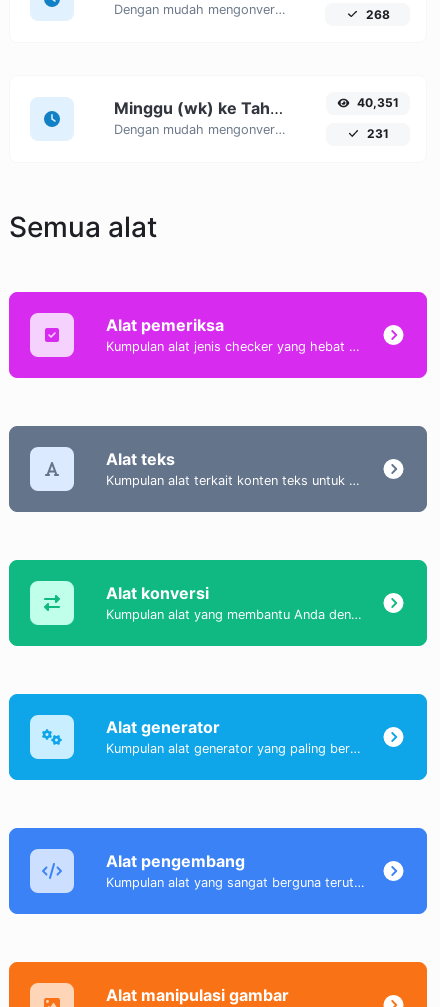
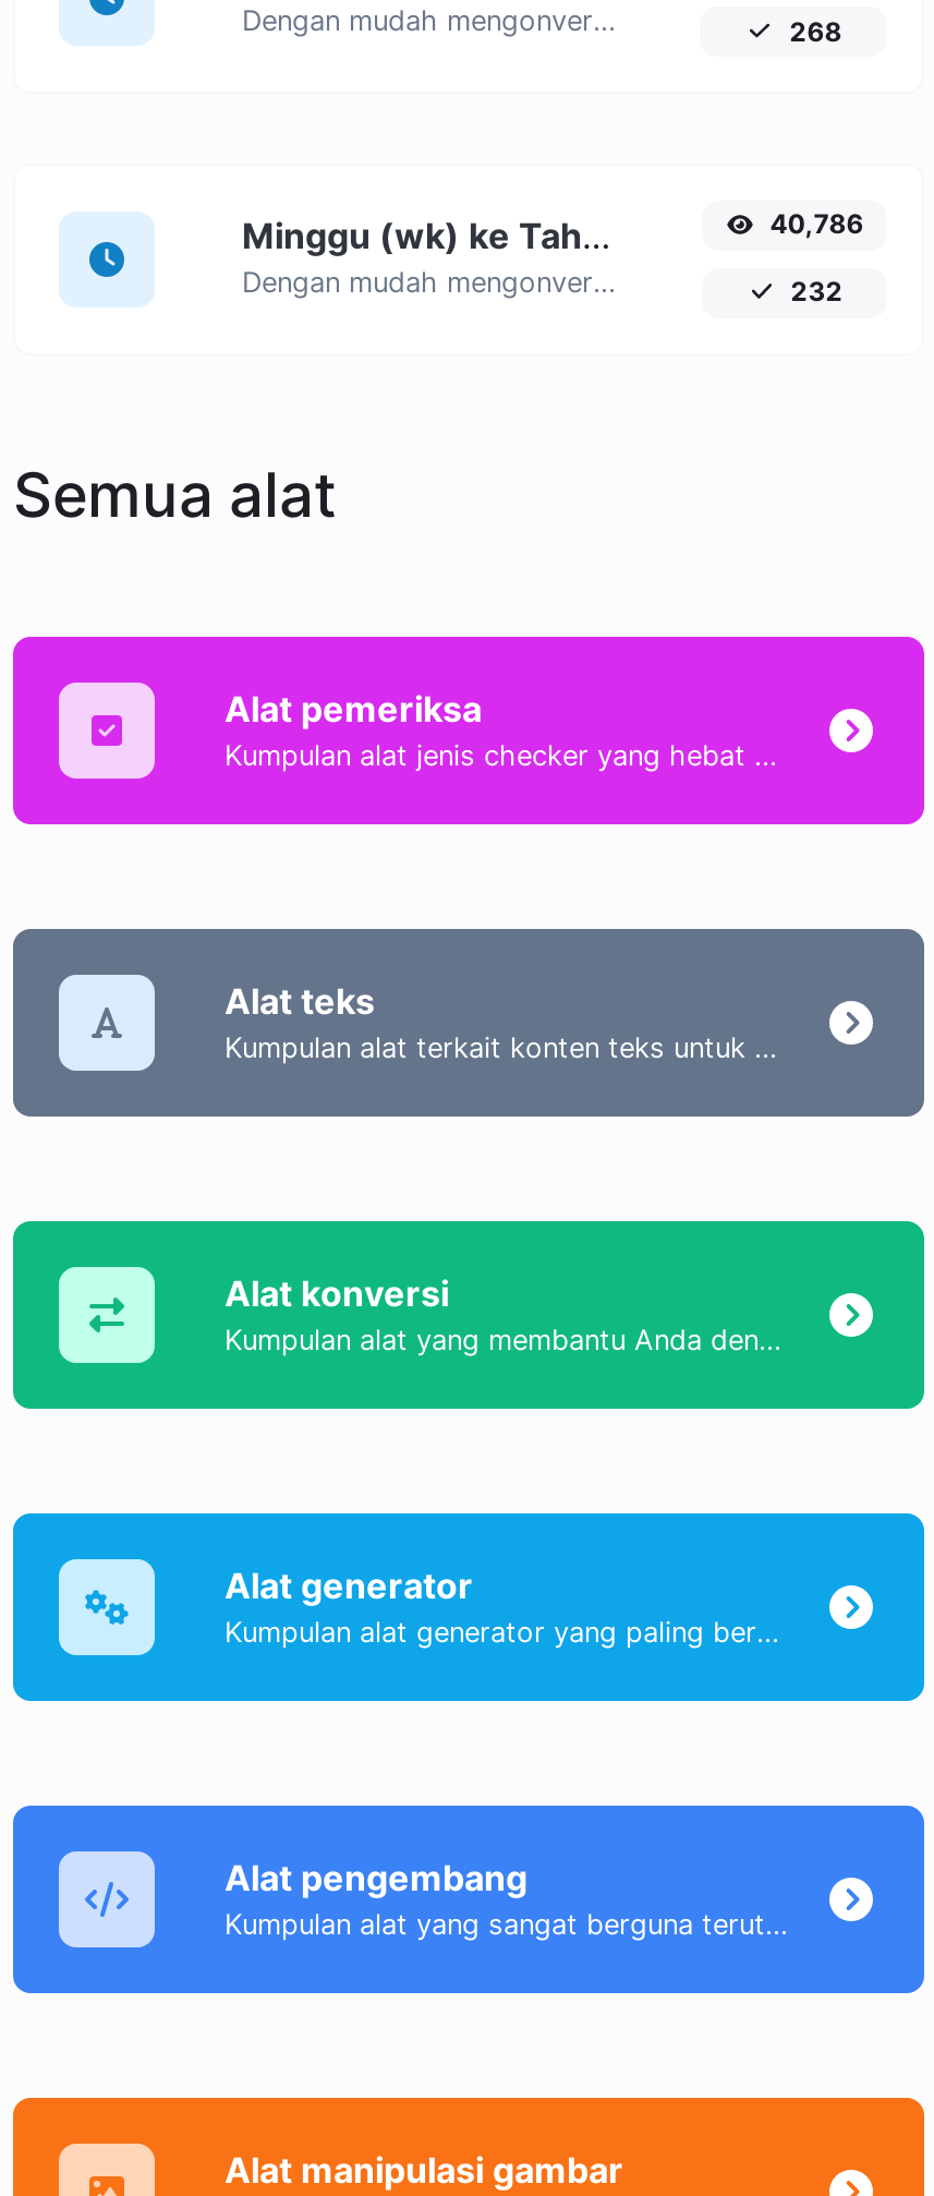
- 40,351
+ 40,786

- 231
+ 232
